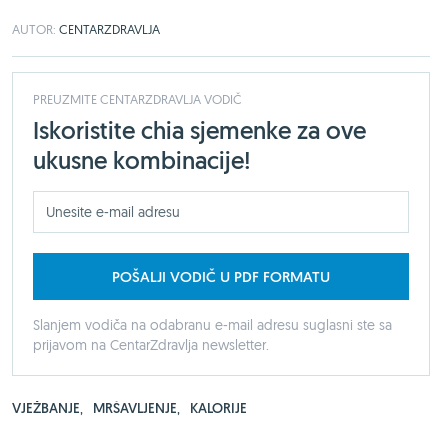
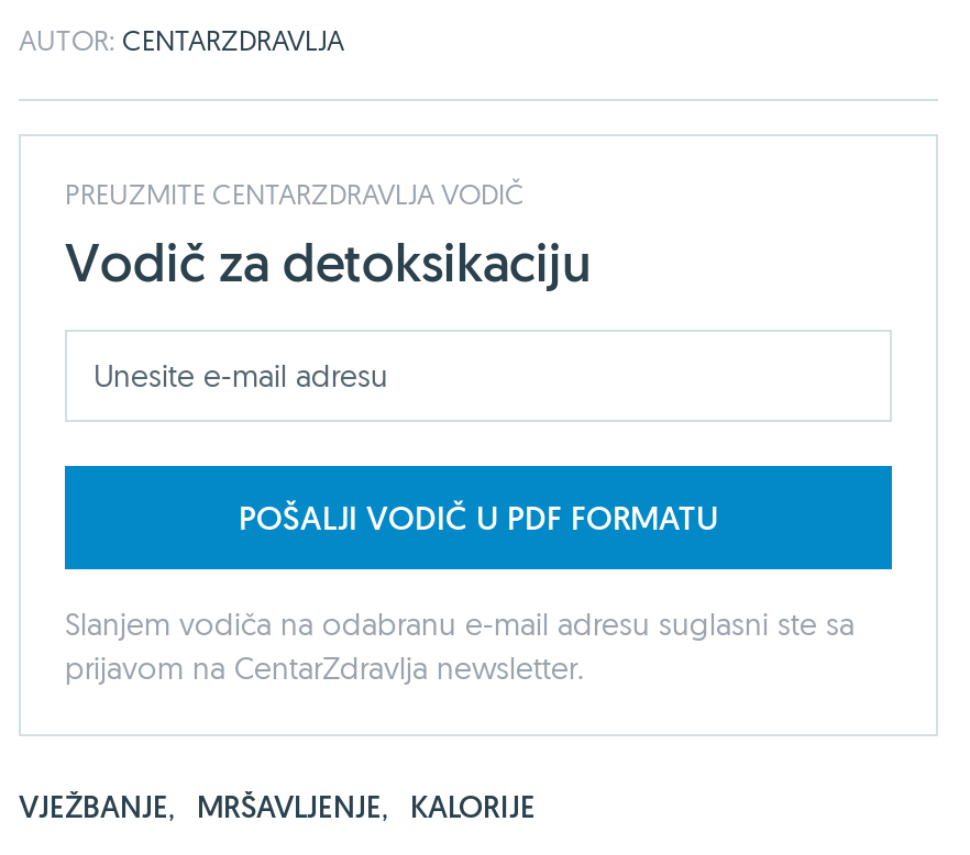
- Iskoristite chia sjemenke za ove
- ukusne kombinacije!
+ Vodič za detoksikaciju
